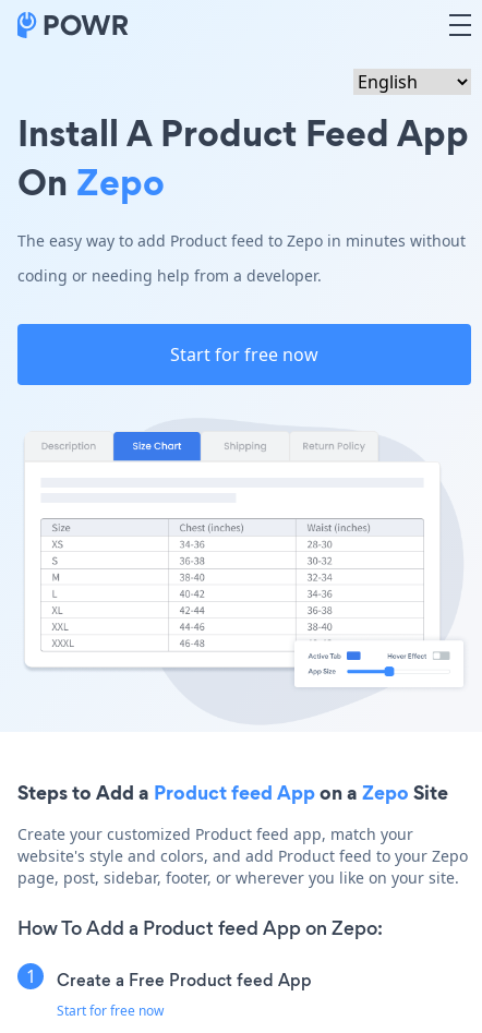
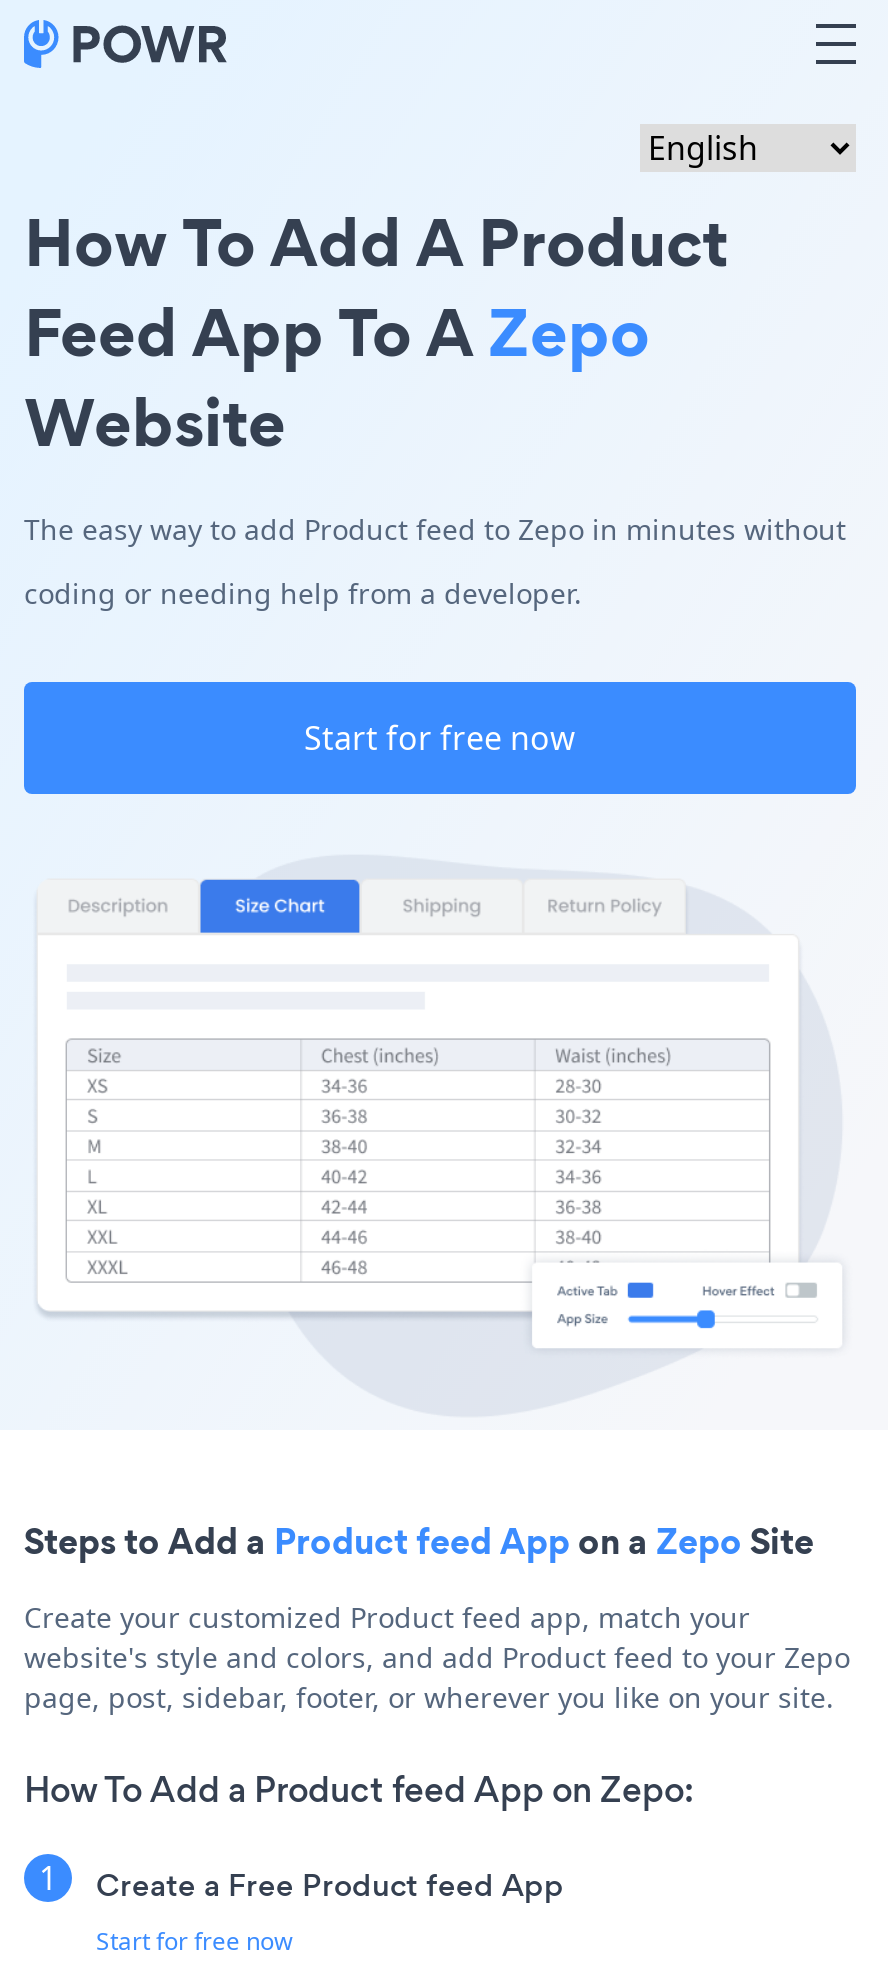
- Install A Product Feed App
- On Zepo
+ How To Add A Product
+ Feed App To A Zepo
+ Website
